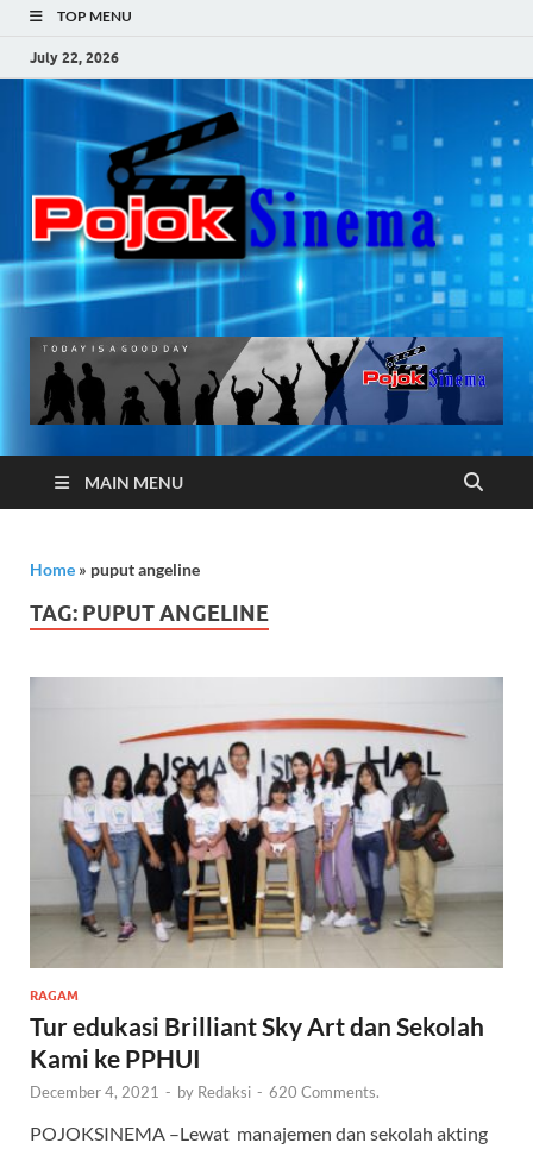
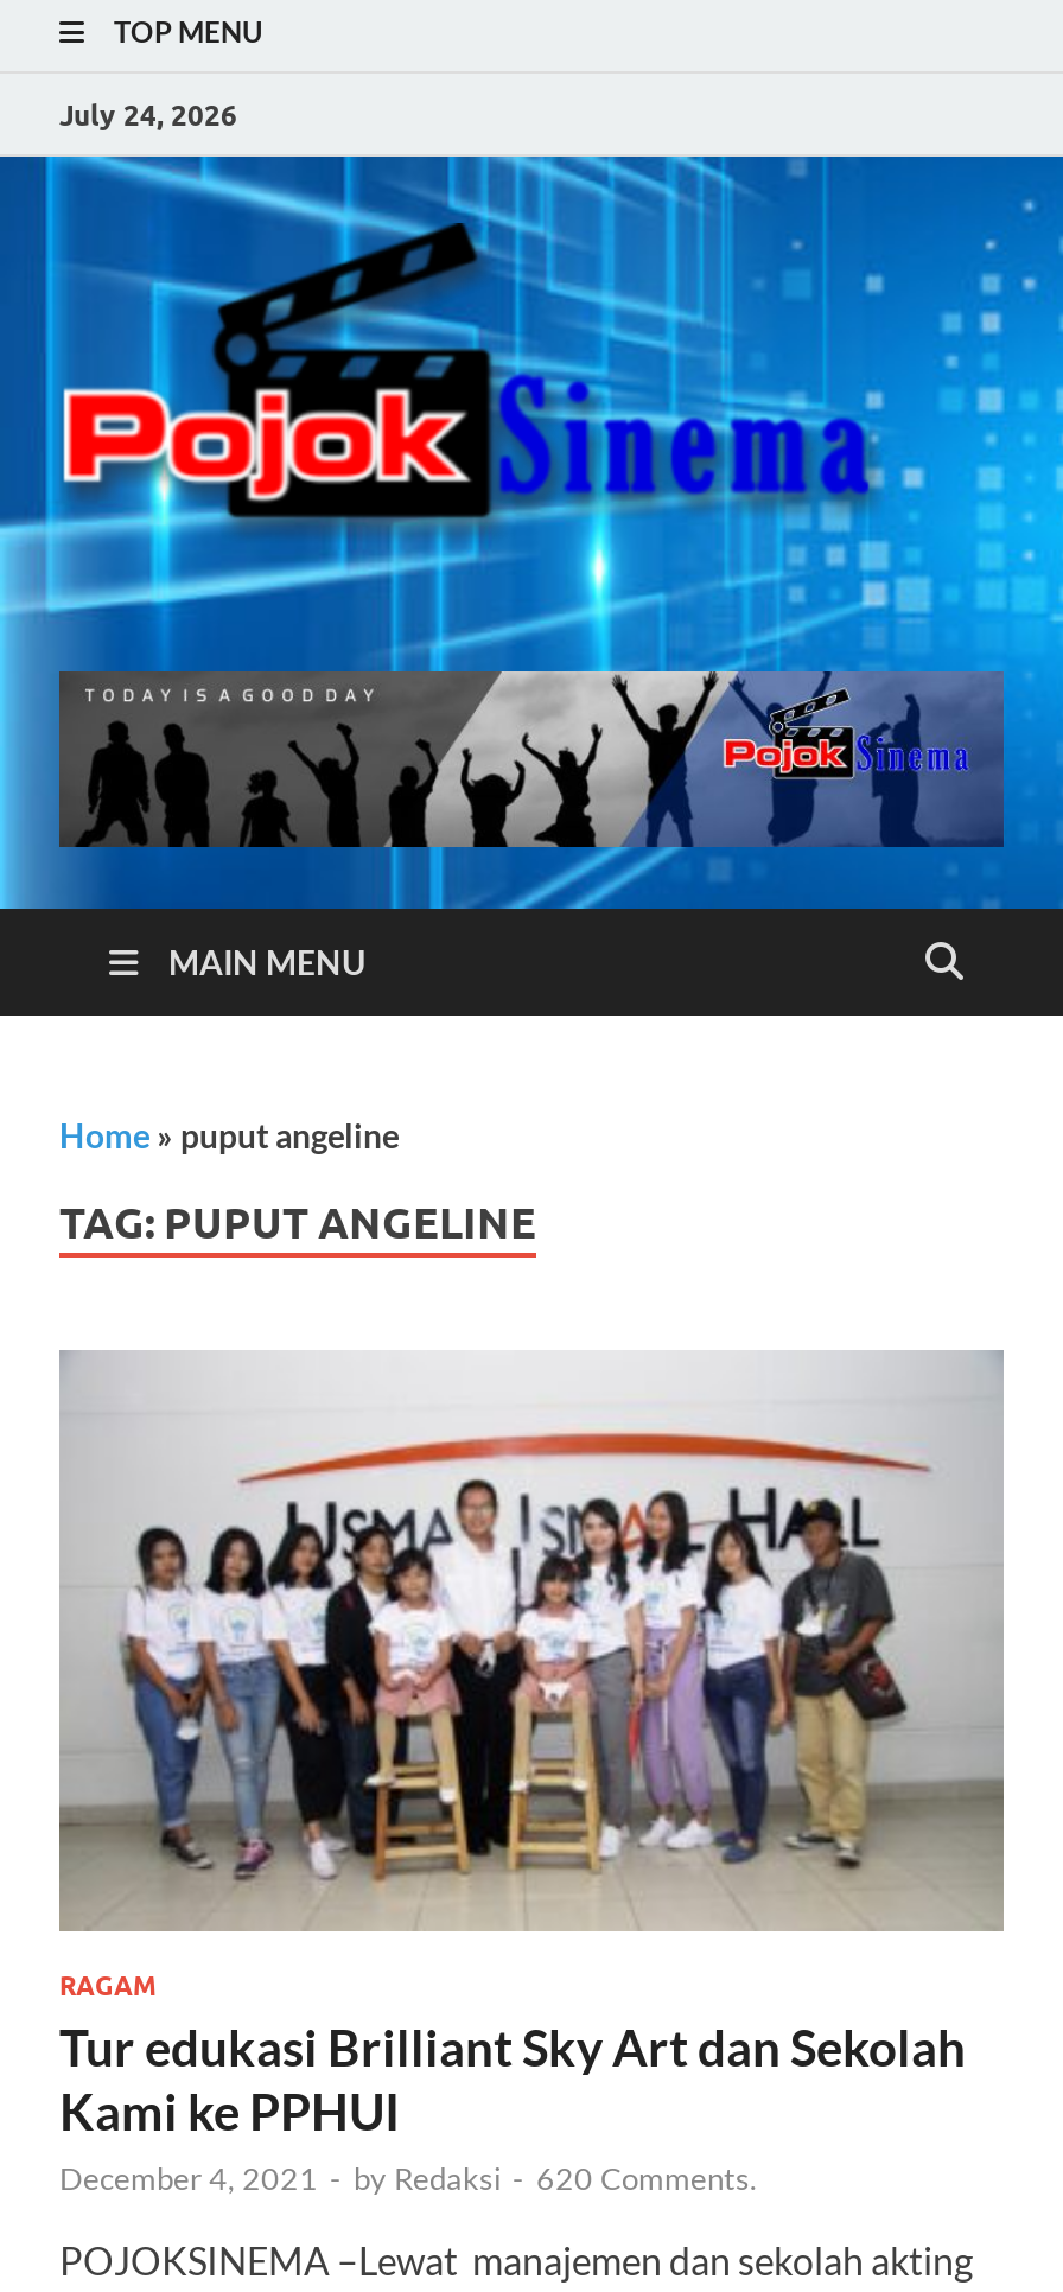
- July 22, 2026
+ July 24, 2026
